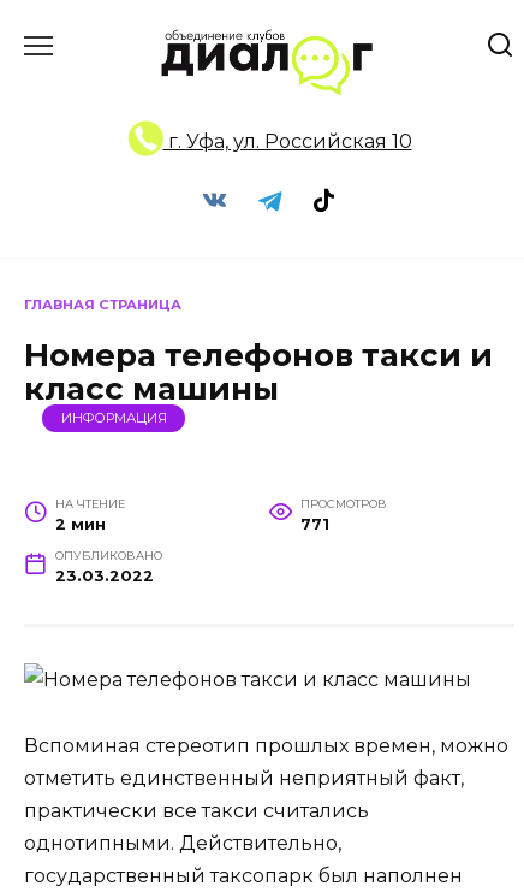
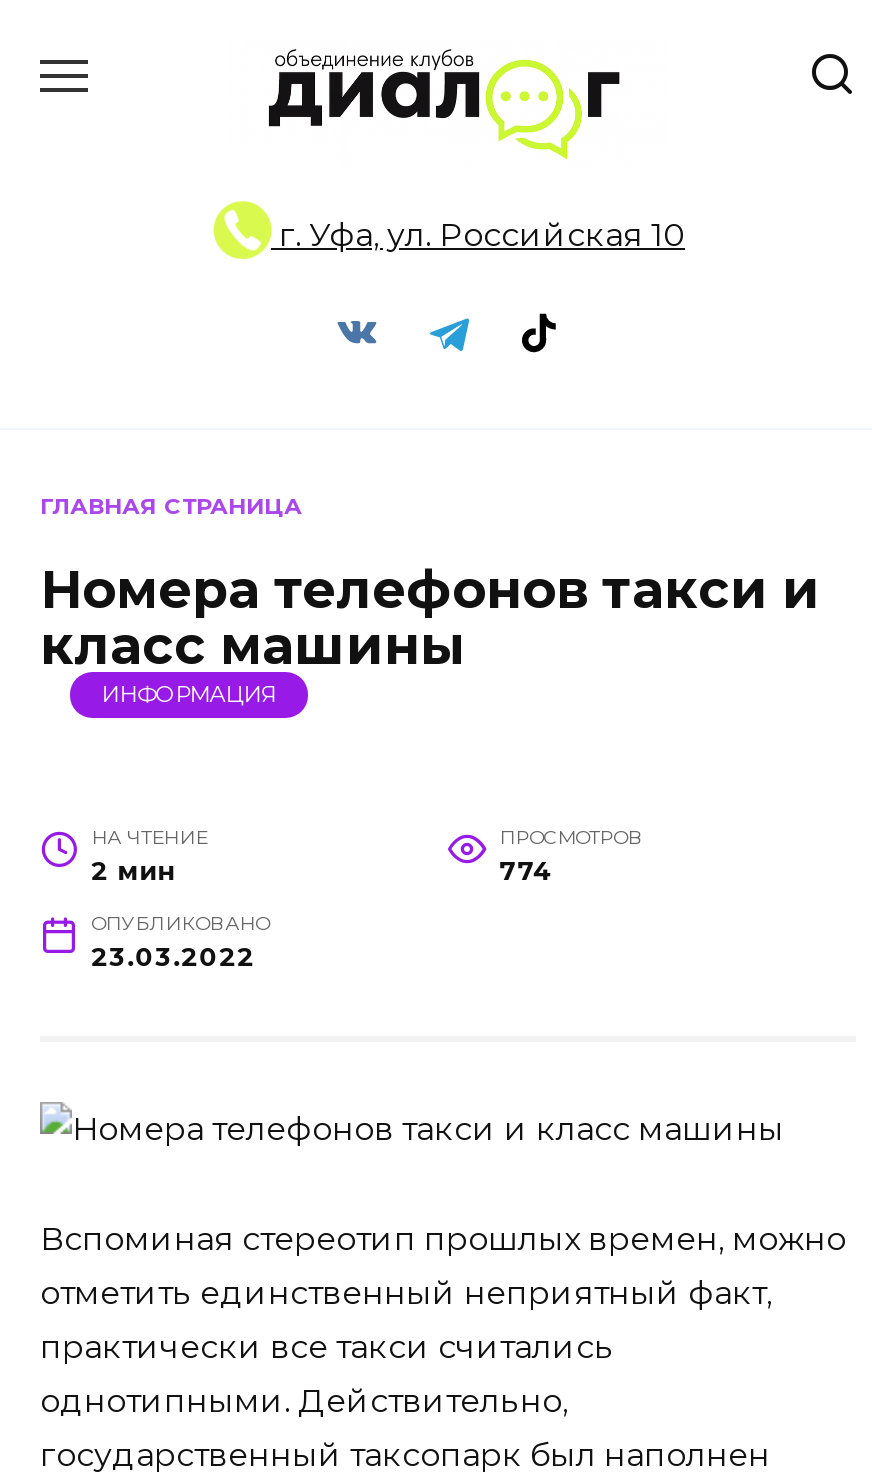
- 771
+ 774
